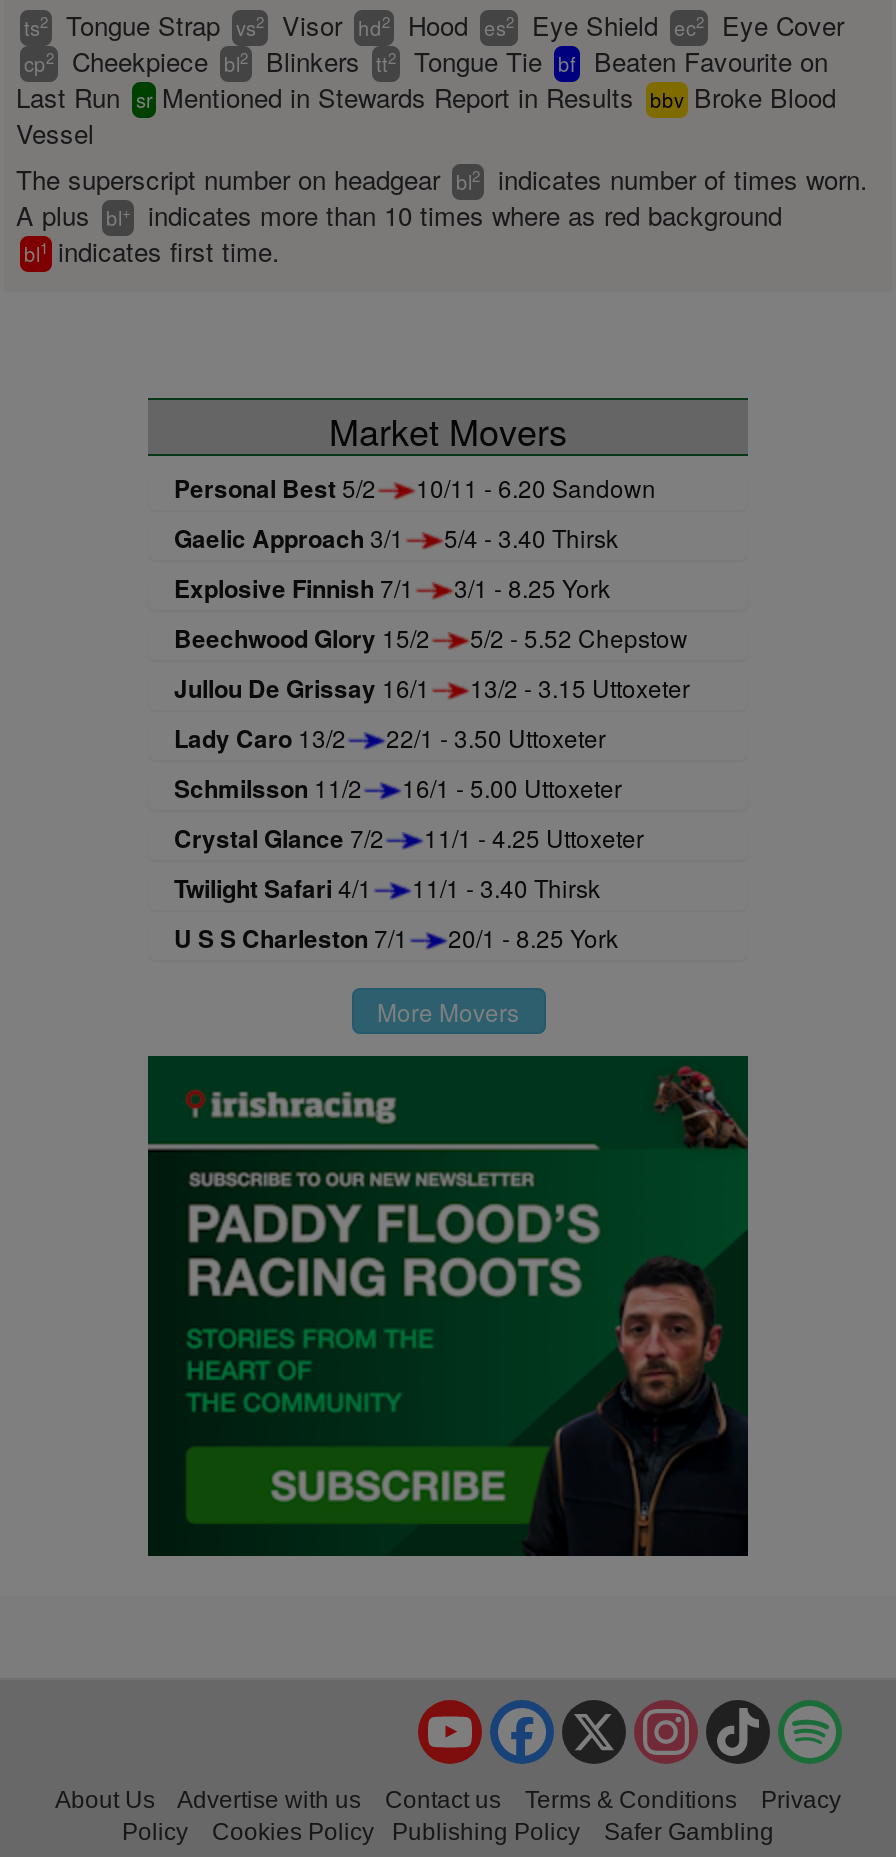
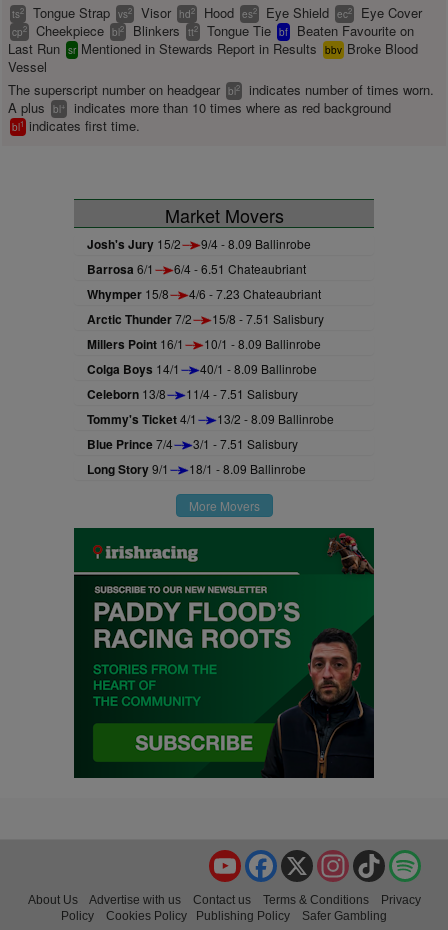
- Personal Best 5/2
- 10/11 - 6.20 Sandown
- Gaelic Approach 3/1
- 5/4 - 3.40 Thirsk
- Explosive Finnish 7/1
- 3/1 - 8.25 York
- Beechwood Glory 15/2
- 5/2 - 5.52 Chepstow
- Jullou De Grissay 16/1
- 13/2 - 3.15 Uttoxeter
- Lady Caro 13/2
- 22/1 - 3.50 Uttoxeter
- Schmilsson 11/2
- 16/1 - 5.00 Uttoxeter
- Crystal Glance 7/2
- 11/1 - 4.25 Uttoxeter
- Twilight Safari 4/1
- 11/1 - 3.40 Thirsk
- U S S Charleston 7/1
- 20/1 - 8.25 York
+ Josh's Jury 15/2
+ 9/4 - 8.09 Ballinrobe
+ Barrosa 6/1
+ 6/4 - 6.51 Chateaubriant
+ Whymper 15/8
+ 4/6 - 7.23 Chateaubriant
+ Arctic Thunder 7/2
+ 15/8 - 7.51 Salisbury
+ Millers Point 16/1
+ 10/1 - 8.09 Ballinrobe
+ Colga Boys 14/1
+ 40/1 - 8.09 Ballinrobe
+ Celeborn 13/8
+ 11/4 - 7.51 Salisbury
+ Tommy's Ticket 4/1
+ 13/2 - 8.09 Ballinrobe
+ Blue Prince 7/4
+ 3/1 - 7.51 Salisbury
+ Long Story 9/1
+ 18/1 - 8.09 Ballinrobe
